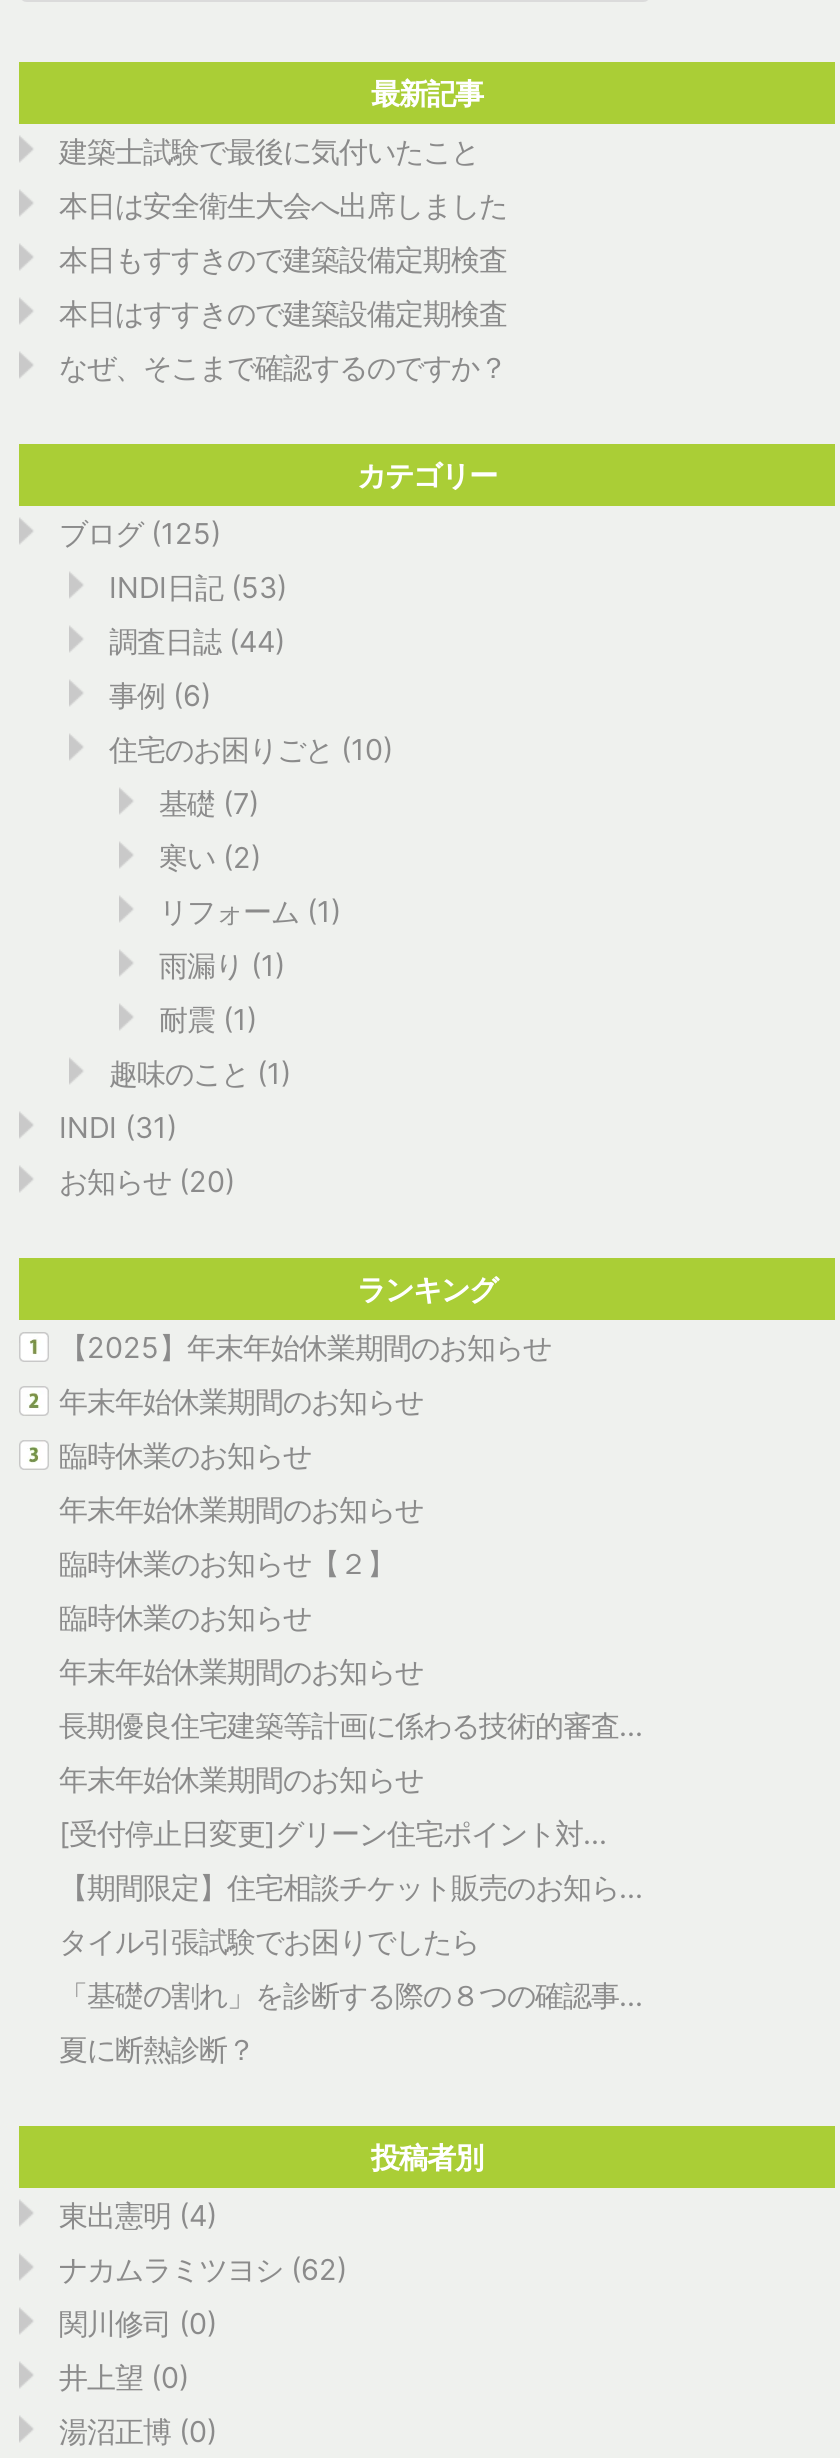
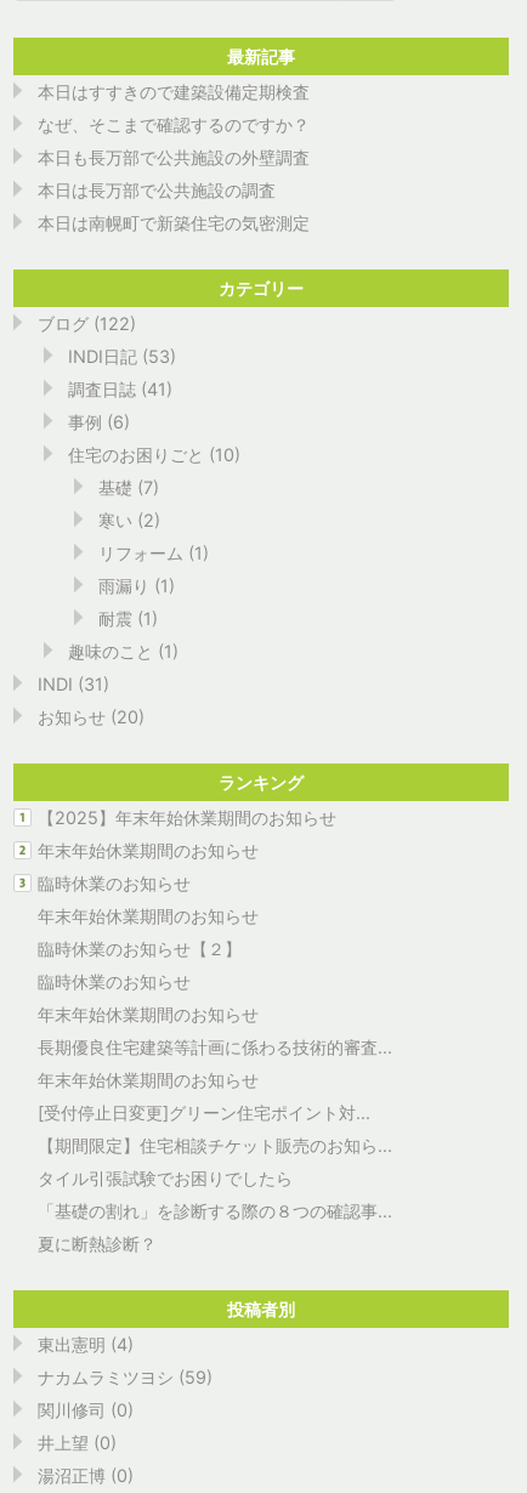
- 建築士試験で最後に気付いたこと
- 本日は安全衛生大会へ出席しました
- 本日もすすきので建築設備定期検査

moved up: 本日はすすきので建築設備定期検査 | なぜ、そこまで確認するのですか？

+ 本日も長万部で公共施設の外壁調査
+ 本日は長万部で公共施設の調査
+ 本日は南幌町で新築住宅の気密測定

- ブログ(125)
+ ブログ(122)

- 調査日誌(44)
+ 調査日誌(41)

- ナカムラミツヨシ (62)
+ ナカムラミツヨシ (59)
